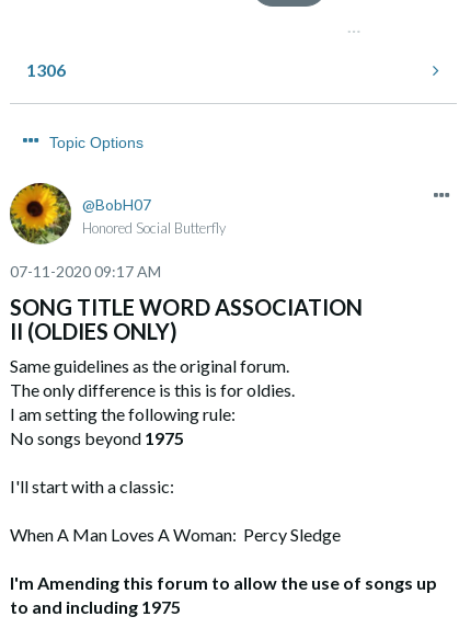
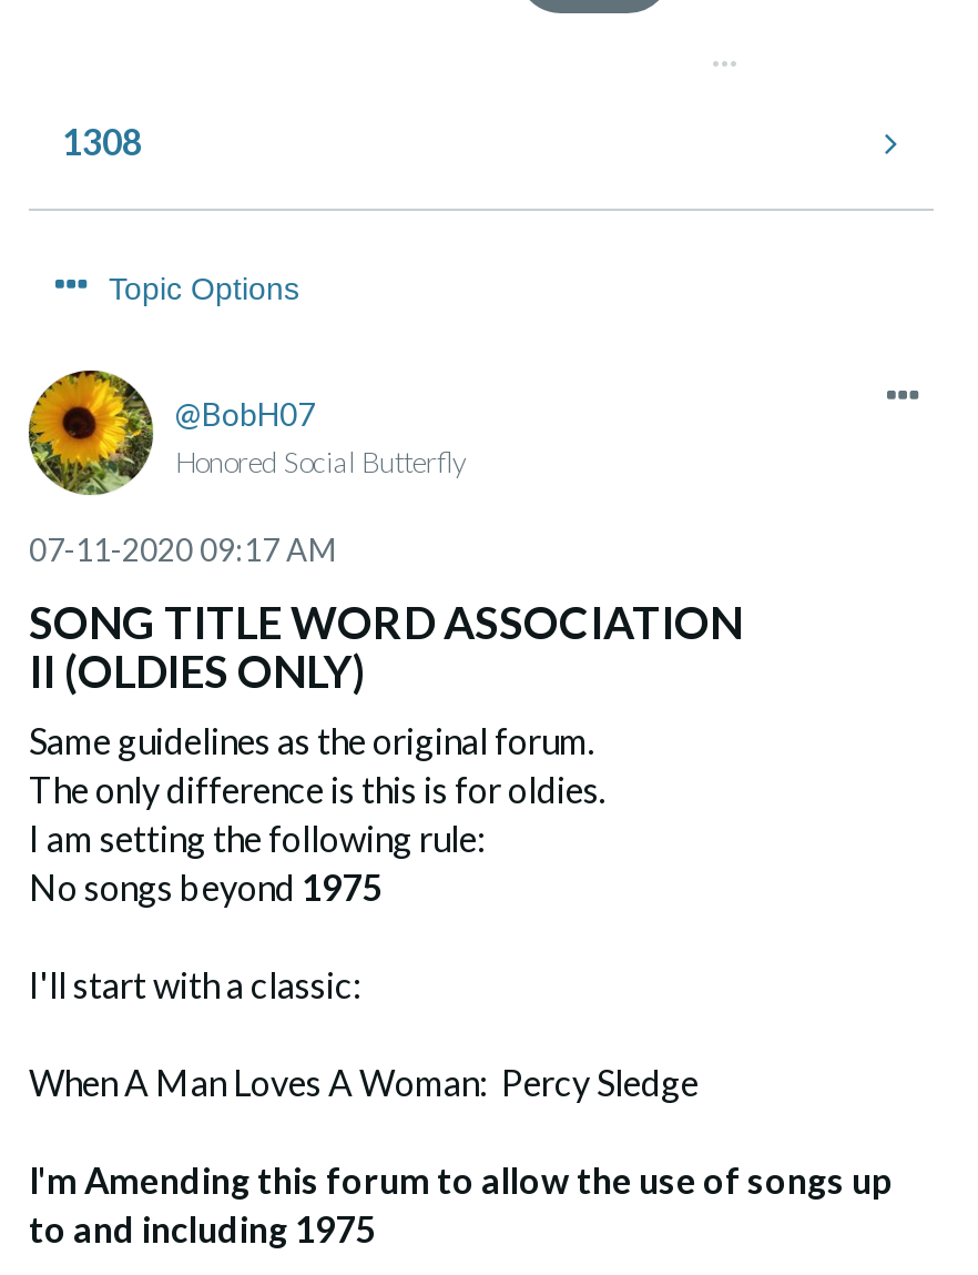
- 1306
+ 1308
